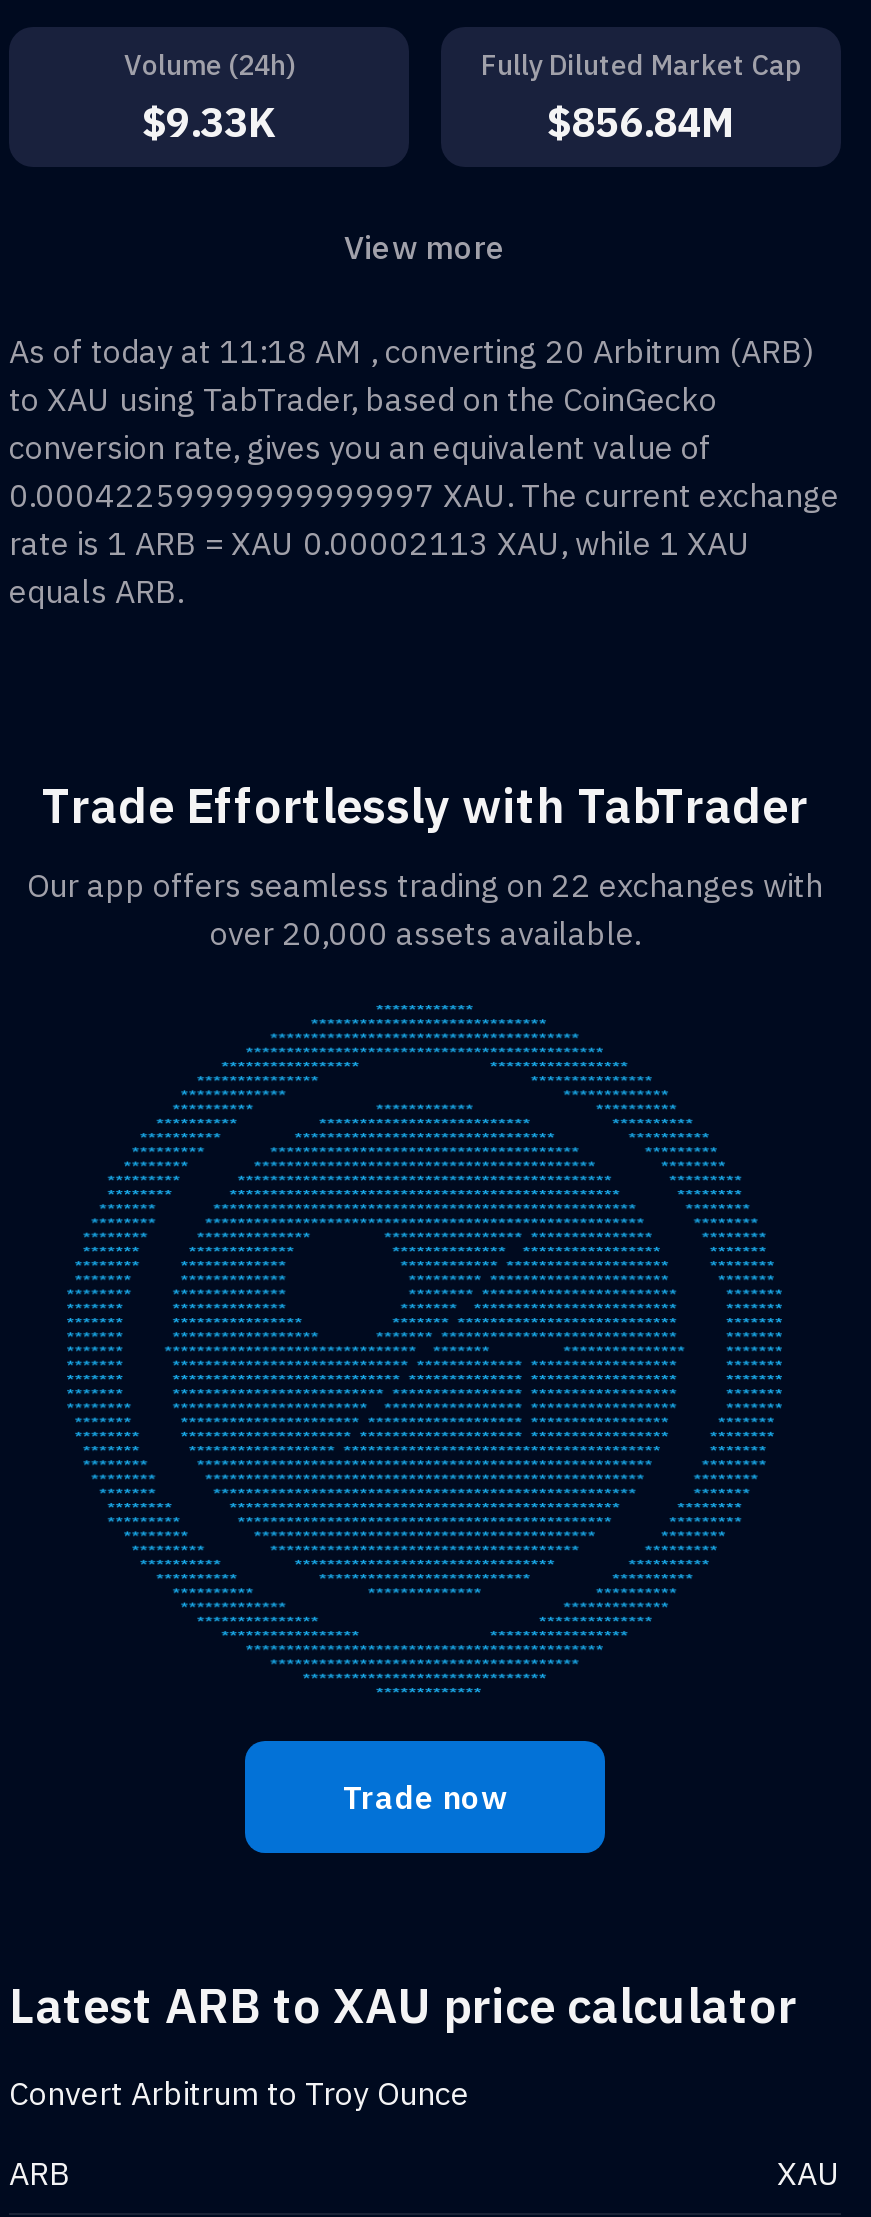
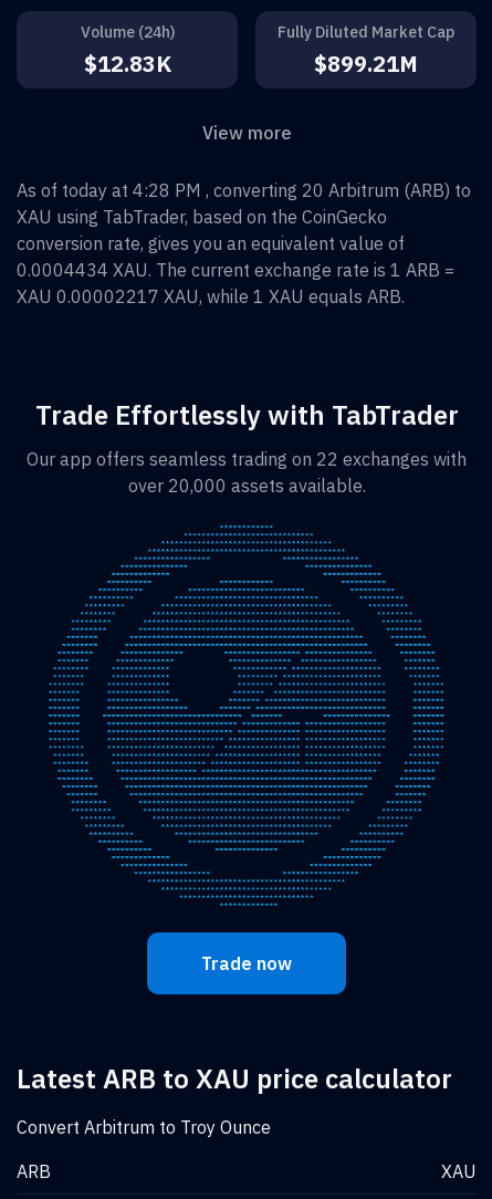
- $9.33K
+ $12.83K

- $856.84M
+ $899.21M

- As of today at 11:18 AM , converting 20 Arbitrum (ARB)
- to XAU using TabTrader, based on the CoinGecko
+ As of today at 4:28 PM , converting 20 Arbitrum (ARB) to
+ XAU using TabTrader, based on the CoinGecko

- 0.00042259999999999997 XAU. The current exchange
- rate is 1 ARB = XAU 0.00002113 XAU, while 1 XAU
- equals ARB.
+ 0.0004434 XAU. The current exchange rate is 1 ARB =
+ XAU 0.00002217 XAU, while 1 XAU equals ARB.
